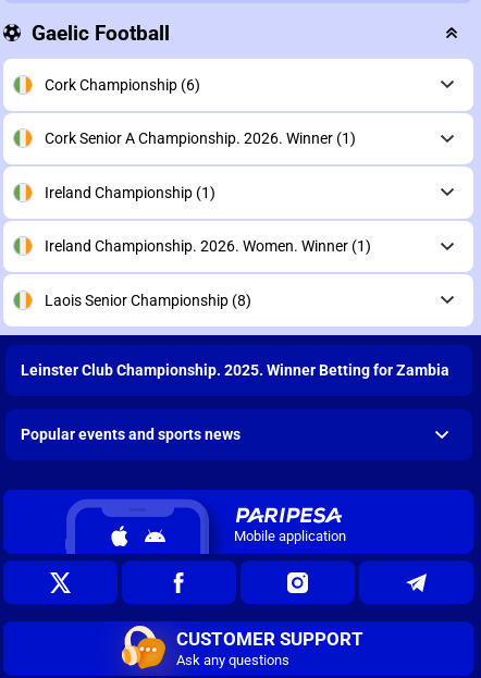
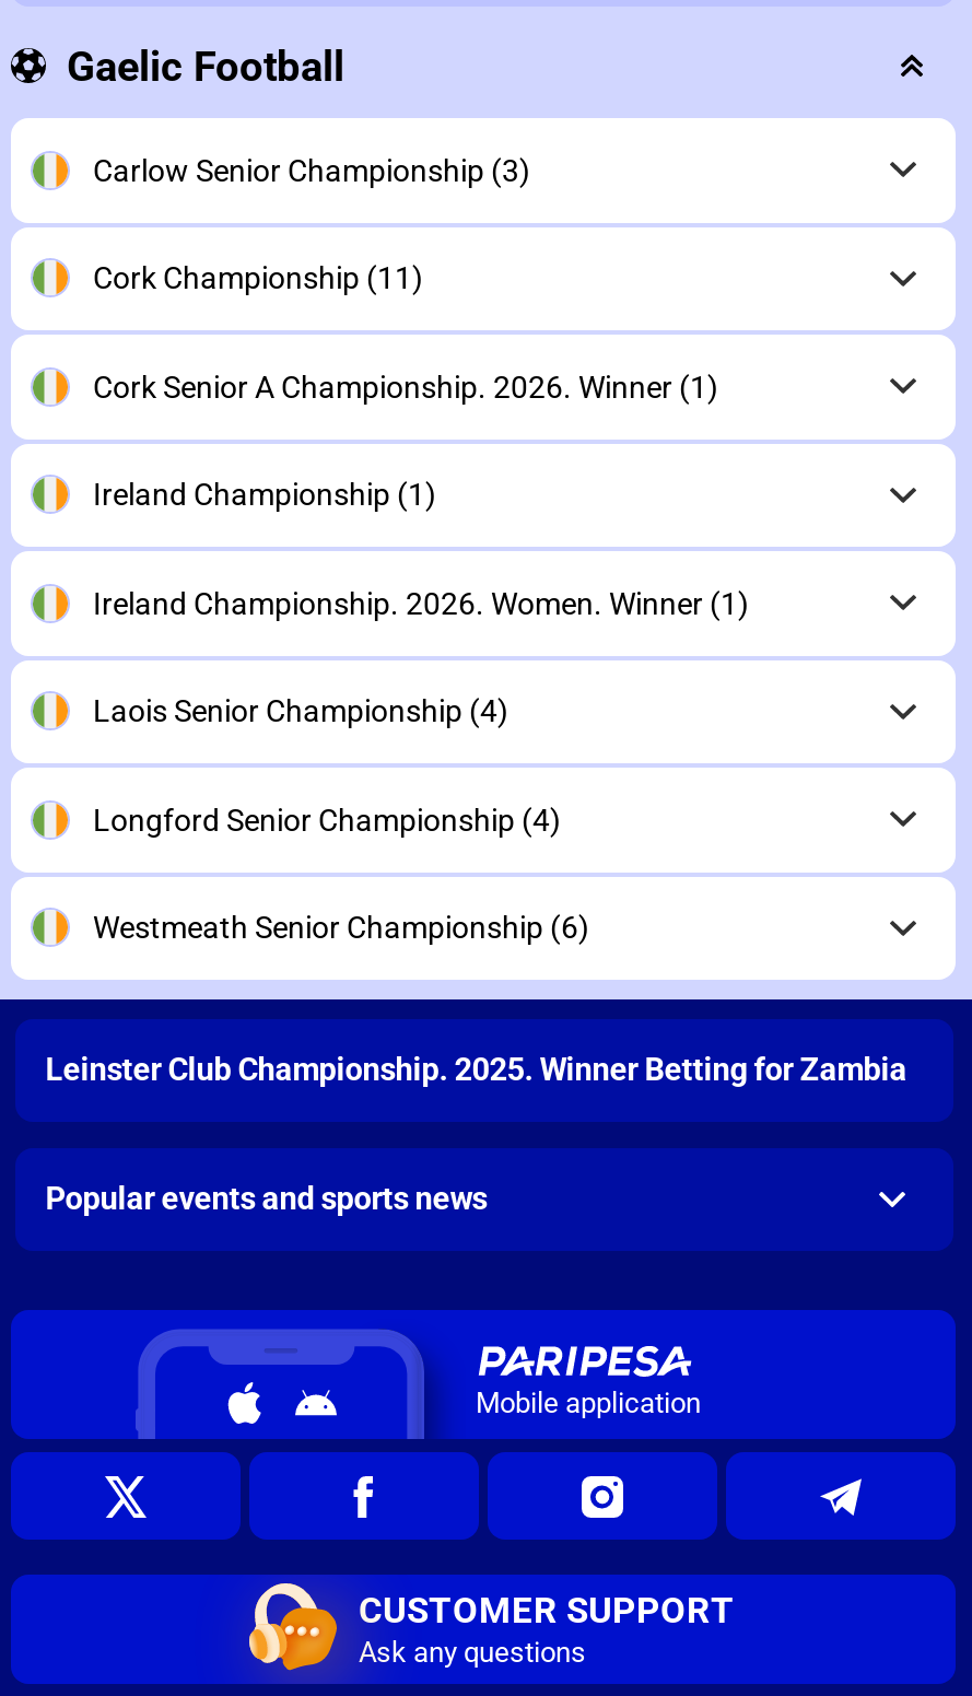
- Cork Championship (6)
+ Carlow Senior Championship (3)
+ Cork Championship (11)

- Laois Senior Championship (8)
+ Laois Senior Championship (4)
+ Longford Senior Championship (4)
+ Westmeath Senior Championship (6)
